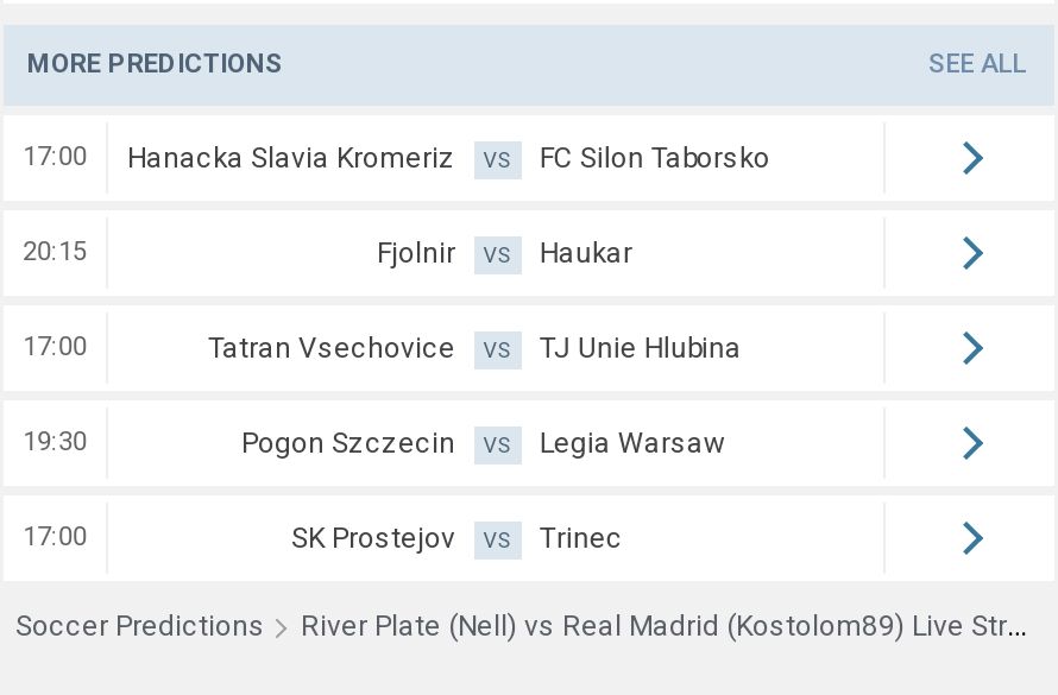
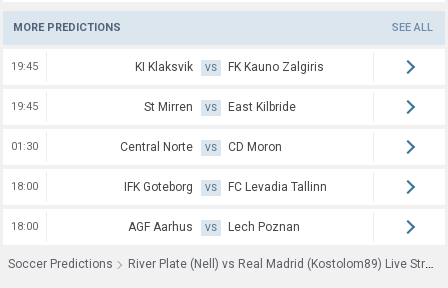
- 17:00
- Hanacka Slavia Kromeriz
+ 19:45
+ KI Klaksvik

- FC Silon Taborsko
+ FK Kauno Zalgiris

- 20:15
- Fjolnir
+ 19:45
+ St Mirren

- Haukar
+ East Kilbride

- 17:00
- Tatran Vsechovice
+ 01:30
+ Central Norte

- TJ Unie Hlubina
+ CD Moron

- 19:30
- Pogon Szczecin
+ 18:00
+ IFK Goteborg

- Legia Warsaw
+ FC Levadia Tallinn

- 17:00
- SK Prostejov
+ 18:00
+ AGF Aarhus

- Trinec
+ Lech Poznan
